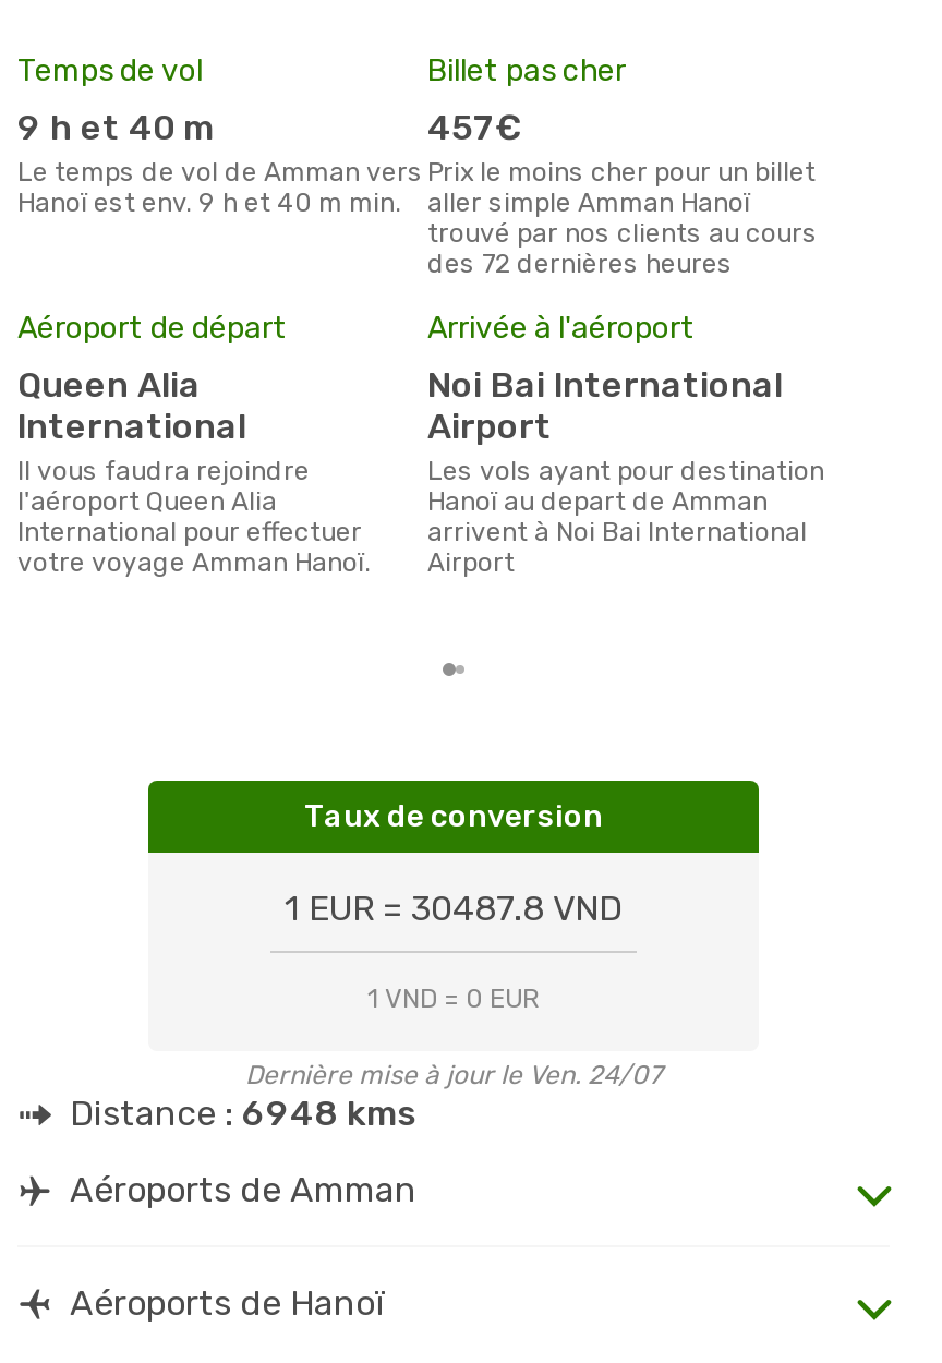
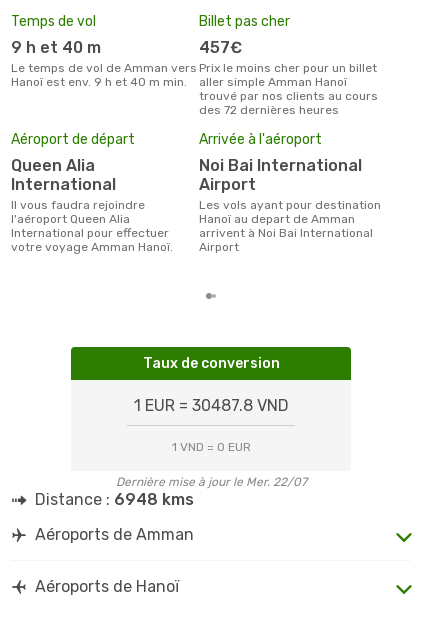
- Dernière mise à jour le Ven. 24/07
+ Dernière mise à jour le Mer. 22/07
